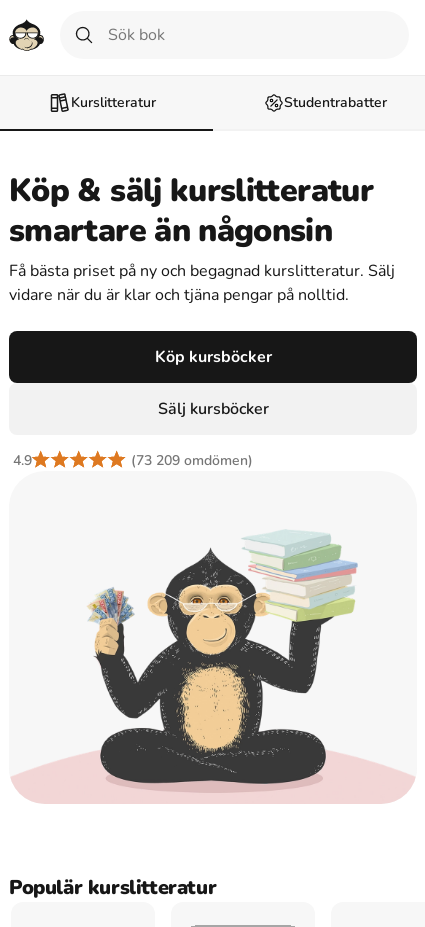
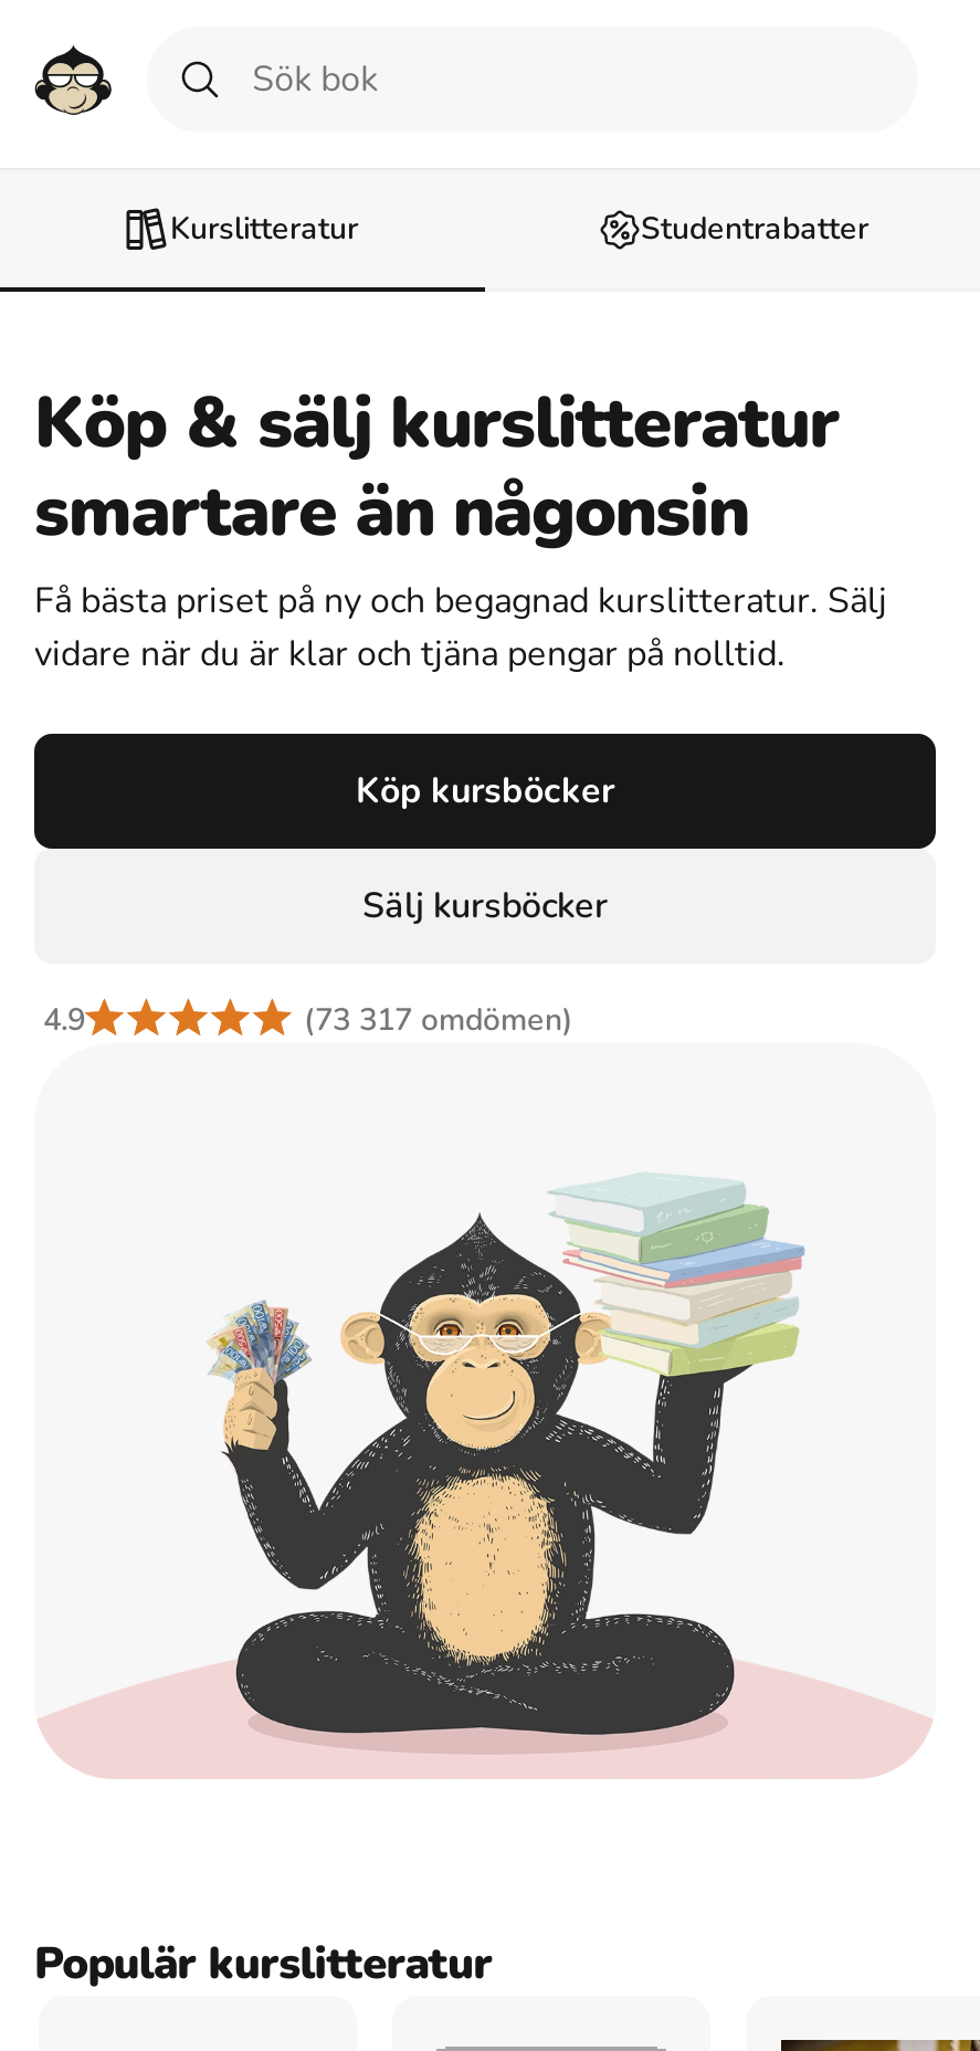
- (73 209 omdömen)
+ (73 317 omdömen)
